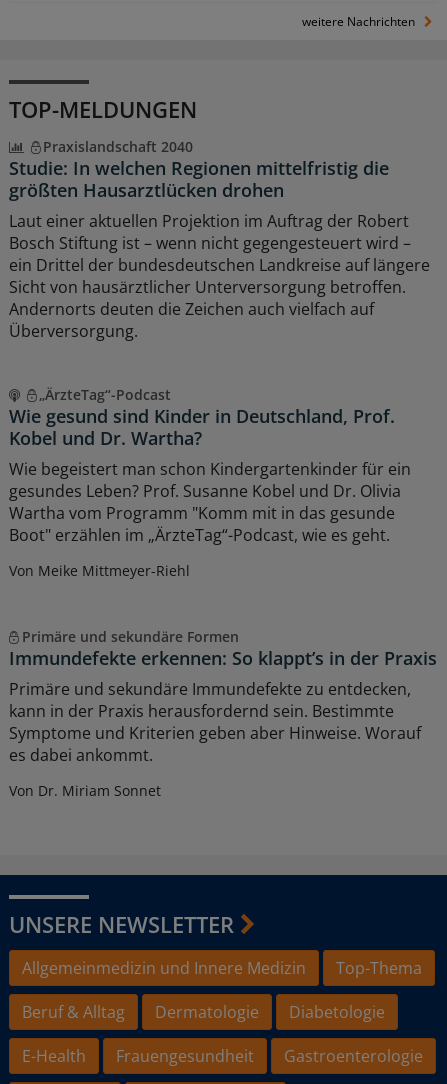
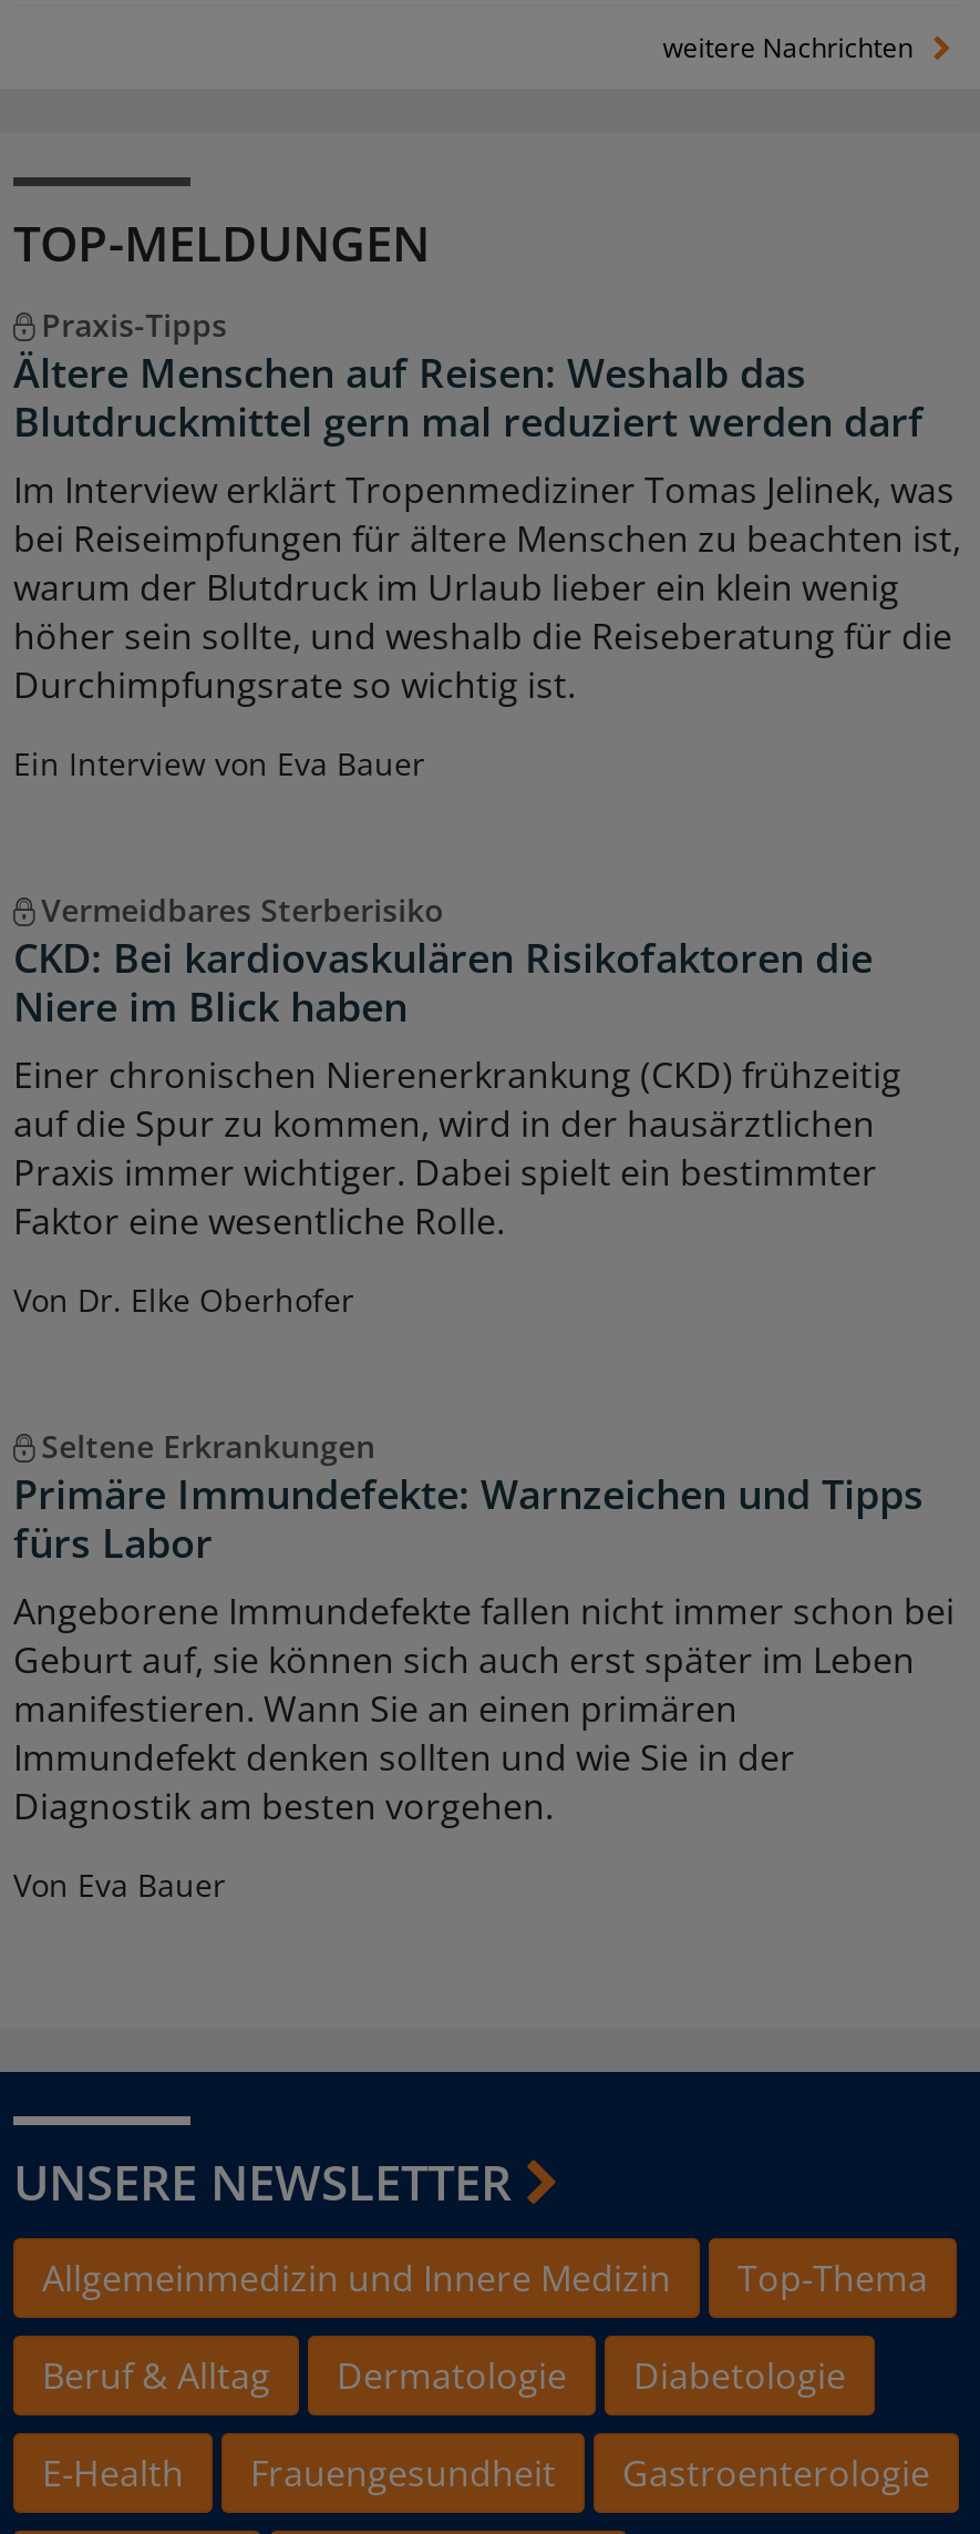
- Praxislandschaft 2040
- Studie: In welchen Regionen mittelfristig die
- größten Hausarztlücken drohen
- Laut einer aktuellen Projektion im Auftrag der Robert
- Bosch Stiftung ist – wenn nicht gegengesteuert wird –
- ein Drittel der bundesdeutschen Landkreise auf längere
- Sicht von hausärztlicher Unterversorgung betroffen.
- Andernorts deuten die Zeichen auch vielfach auf
- Überversorgung.
- „ÄrzteTag“-Podcast
- Wie gesund sind Kinder in Deutschland, Prof.
- Kobel und Dr. Wartha?
- Wie begeistert man schon Kindergartenkinder für ein
- gesundes Leben? Prof. Susanne Kobel und Dr. Olivia
- Wartha vom Programm "Komm mit in das gesunde
- Boot" erzählen im „ÄrzteTag“-Podcast, wie es geht.
- Von Meike Mittmeyer-Riehl
- Primäre und sekundäre Formen
- Immundefekte erkennen: So klappt’s in der Praxis
- Primäre und sekundäre Immundefekte zu entdecken,
- kann in der Praxis herausfordernd sein. Bestimmte
- Symptome und Kriterien geben aber Hinweise. Worauf
- es dabei ankommt.
- Von Dr. Miriam Sonnet
+ Praxis-Tipps
+ Ältere Menschen auf Reisen: Weshalb das
+ Blutdruckmittel gern mal reduziert werden darf
+ Im Interview erklärt Tropenmediziner Tomas Jelinek, was
+ bei Reiseimpfungen für ältere Menschen zu beachten ist,
+ warum der Blutdruck im Urlaub lieber ein klein wenig
+ höher sein sollte, und weshalb die Reiseberatung für die
+ Durchimpfungsrate so wichtig ist.
+ Ein Interview von Eva Bauer
+ Vermeidbares Sterberisiko
+ CKD: Bei kardiovaskulären Risikofaktoren die
+ Niere im Blick haben
+ Einer chronischen Nierenerkrankung (CKD) frühzeitig
+ auf die Spur zu kommen, wird in der hausärztlichen
+ Praxis immer wichtiger. Dabei spielt ein bestimmter
+ Faktor eine wesentliche Rolle.
+ Von Dr. Elke Oberhofer
+ Seltene Erkrankungen
+ Primäre Immundefekte: Warnzeichen und Tipps
+ fürs Labor
+ Angeborene Immundefekte fallen nicht immer schon bei
+ Geburt auf, sie können sich auch erst später im Leben
+ manifestieren. Wann Sie an einen primären
+ Immundefekt denken sollten und wie Sie in der
+ Diagnostik am besten vorgehen.
+ Von Eva Bauer
